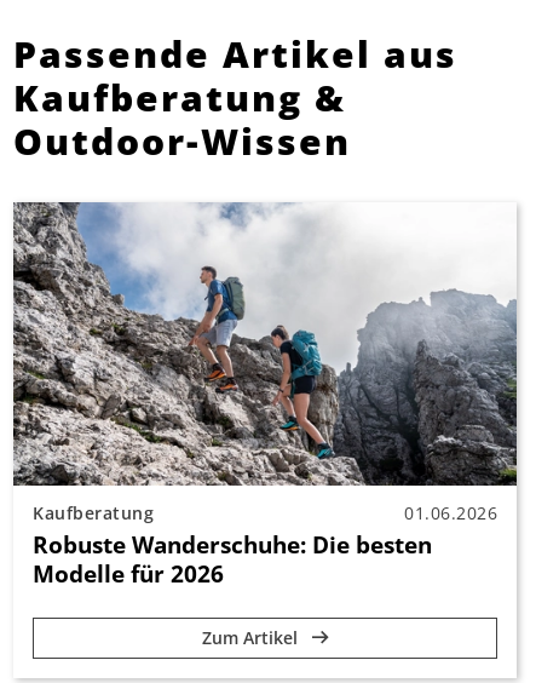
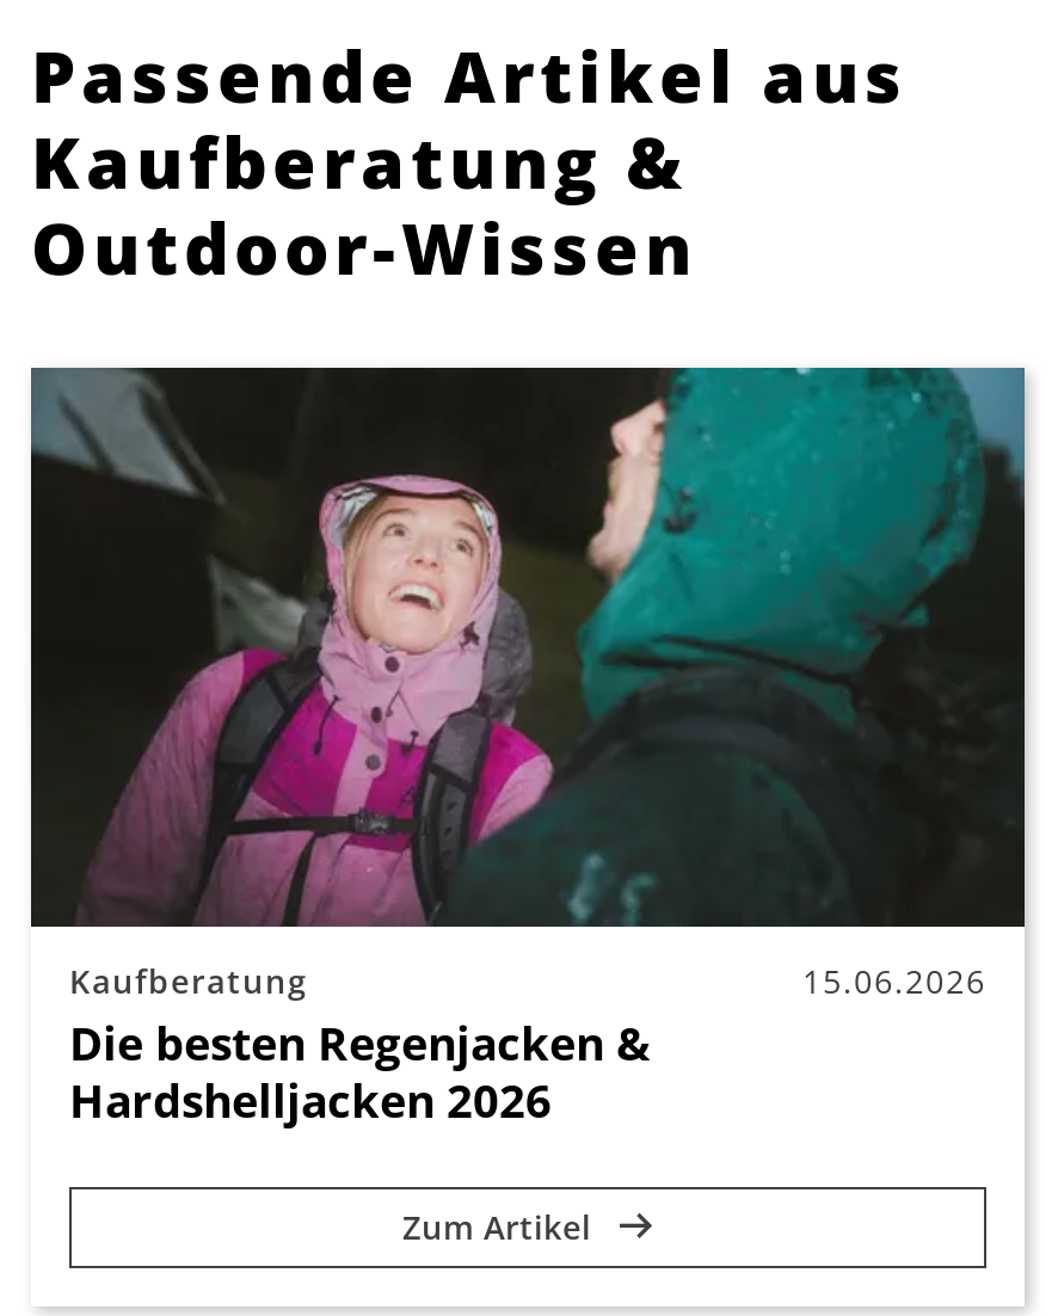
- [image]
- 01.06.2026
- Robuste Wanderschuhe: Die besten
- Modelle für 2026
+ [image]
+ 15.06.2026
+ Die besten Regenjacken &
+ Hardshelljacken 2026
